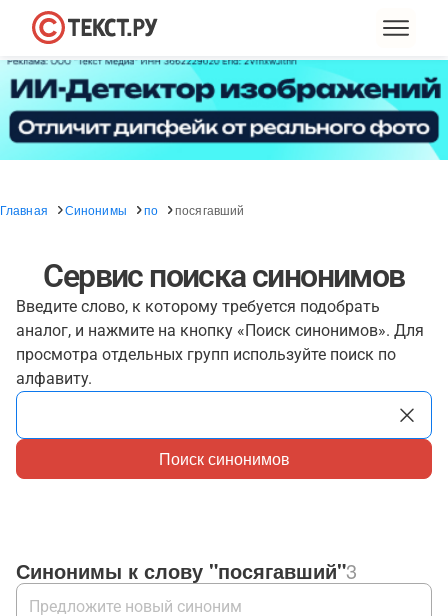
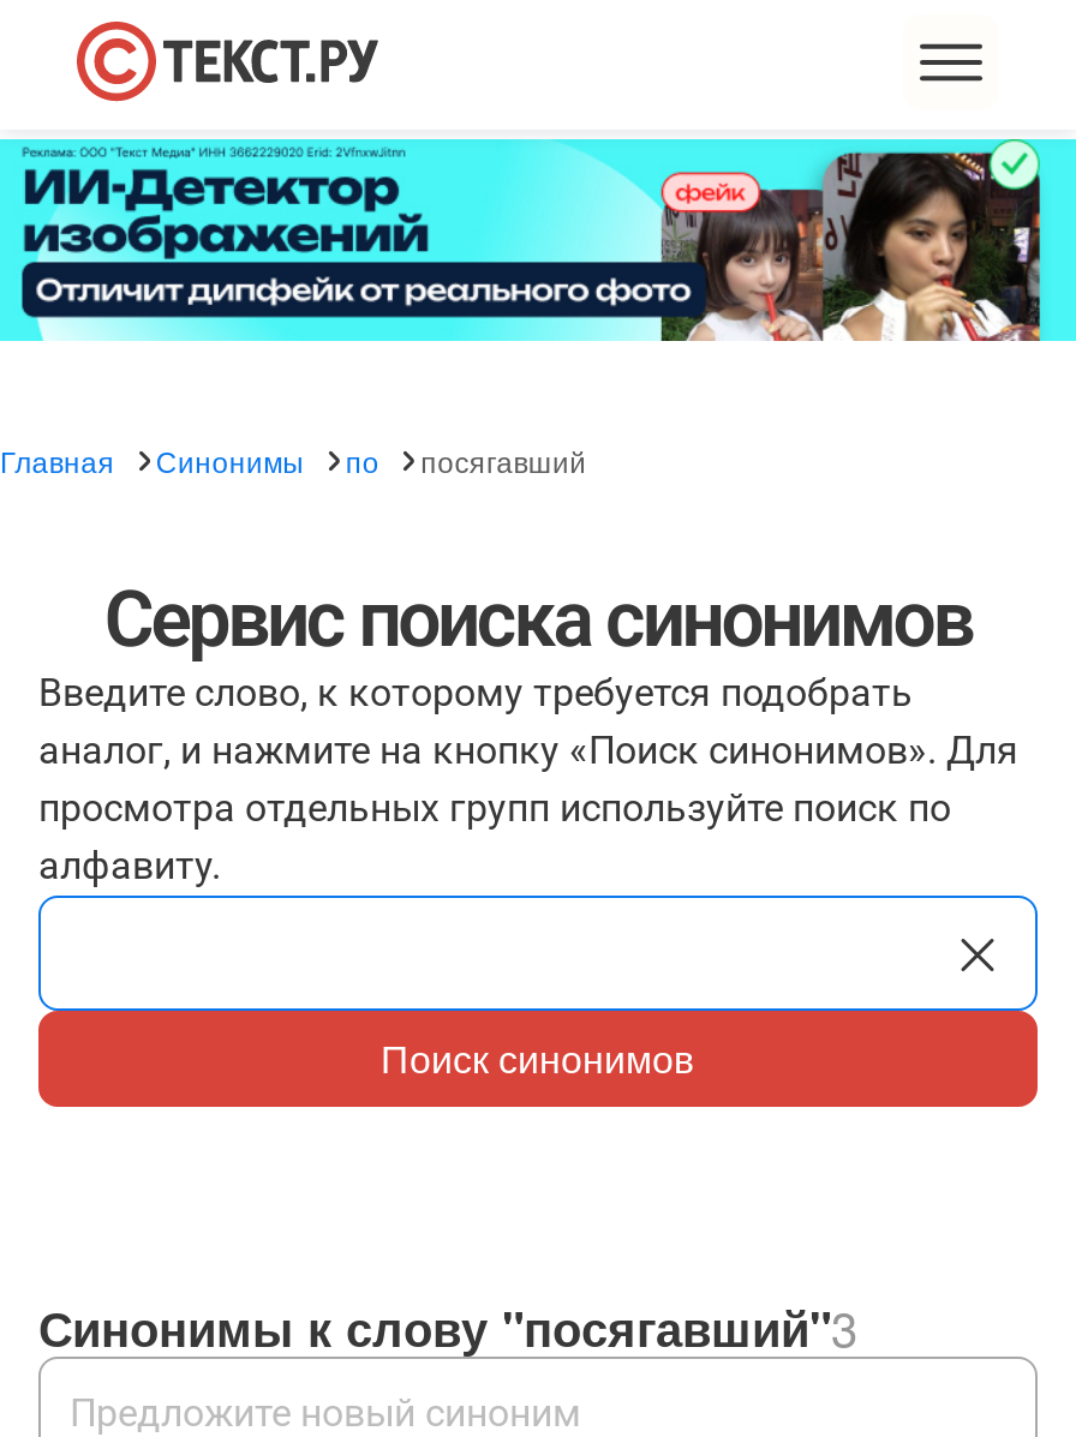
- [image]
+ [image]
